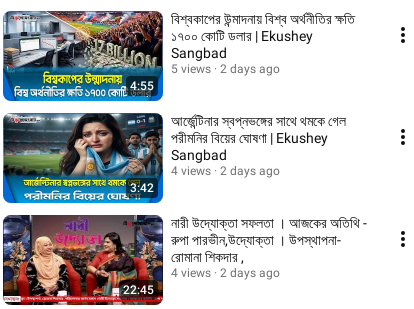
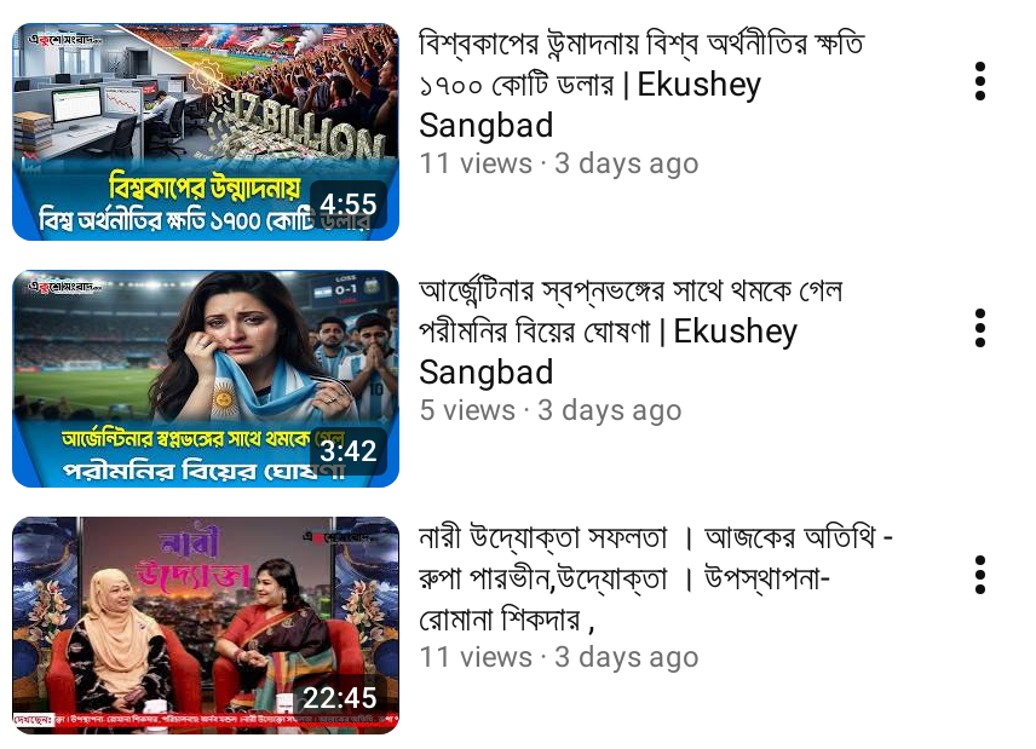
- 5 views
+ 11 views

- 2 days ago
+ 3 days ago

- 4 views
+ 5 views

- 2 days ago
+ 3 days ago

- 4 views
+ 11 views

- 2 days ago
+ 3 days ago
